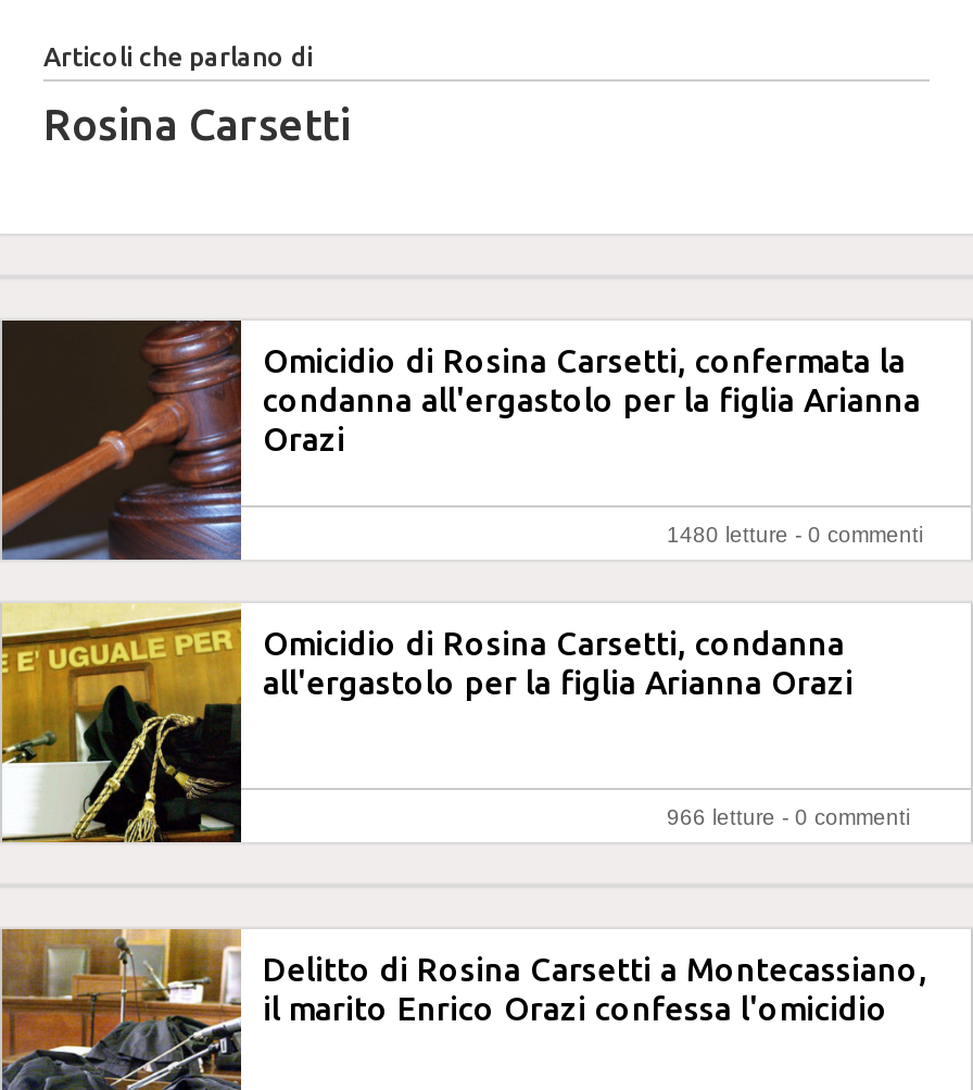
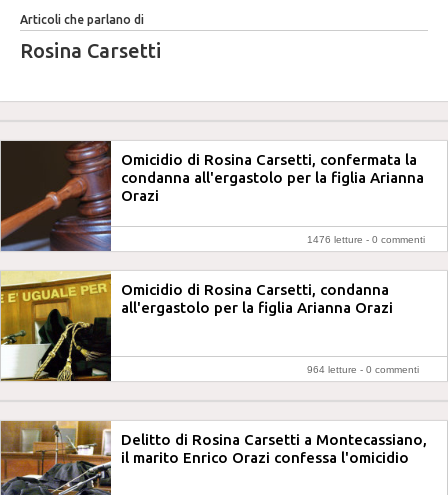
- 1480 letture - 0 commenti
+ 1476 letture - 0 commenti

- 966 letture - 0 commenti
+ 964 letture - 0 commenti
